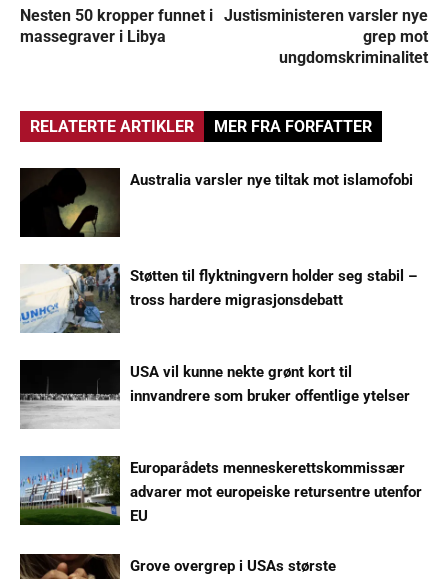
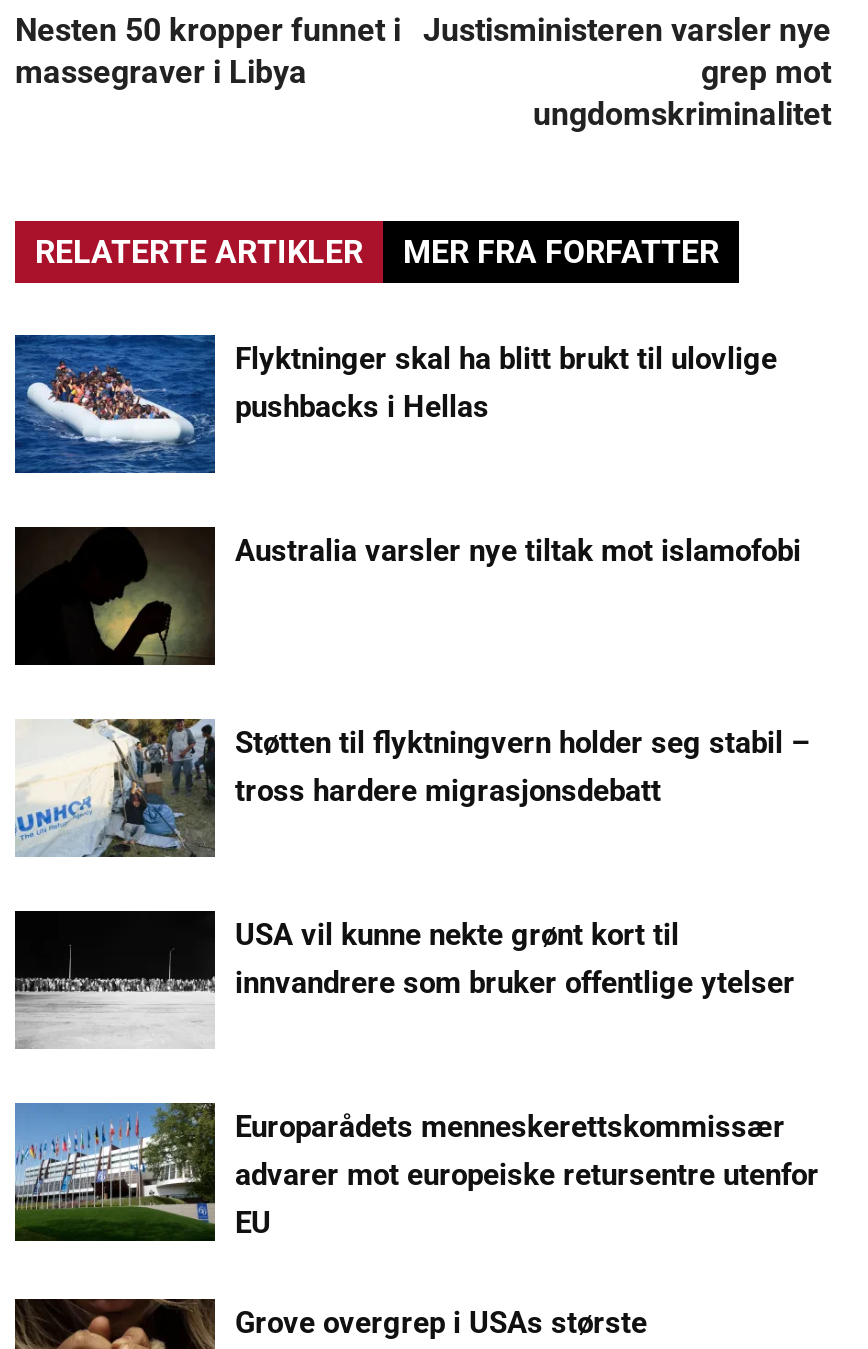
+ [image]
+ Flyktninger skal ha blitt brukt til ulovlige
+ pushbacks i Hellas
